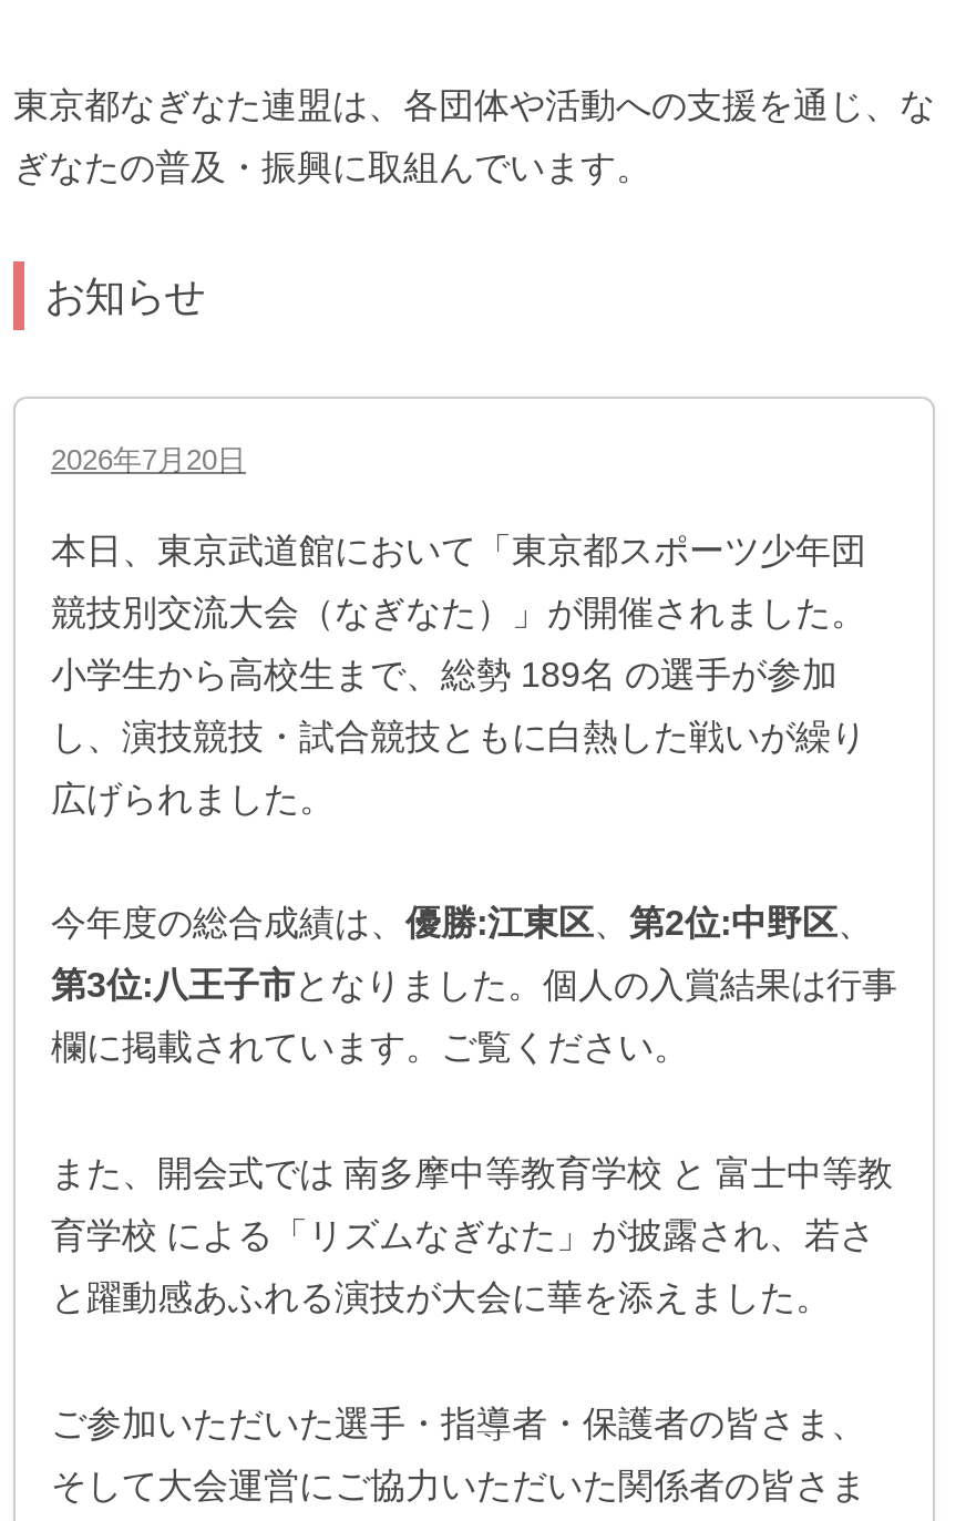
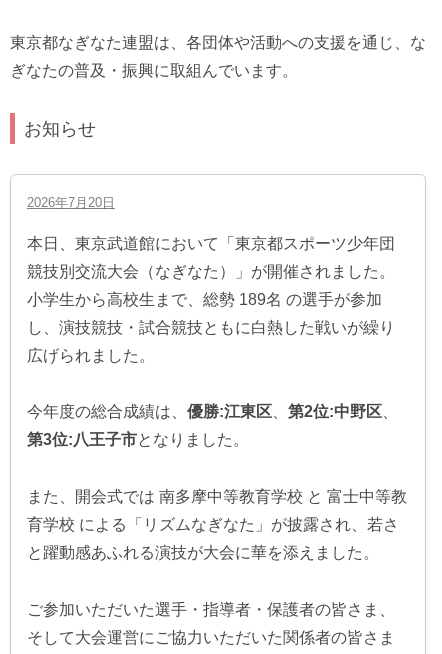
- 第3位:八王子市となりました。個人の入賞結果は行事
- 欄に掲載されています。ご覧ください。
+ 第3位:八王子市となりました。
